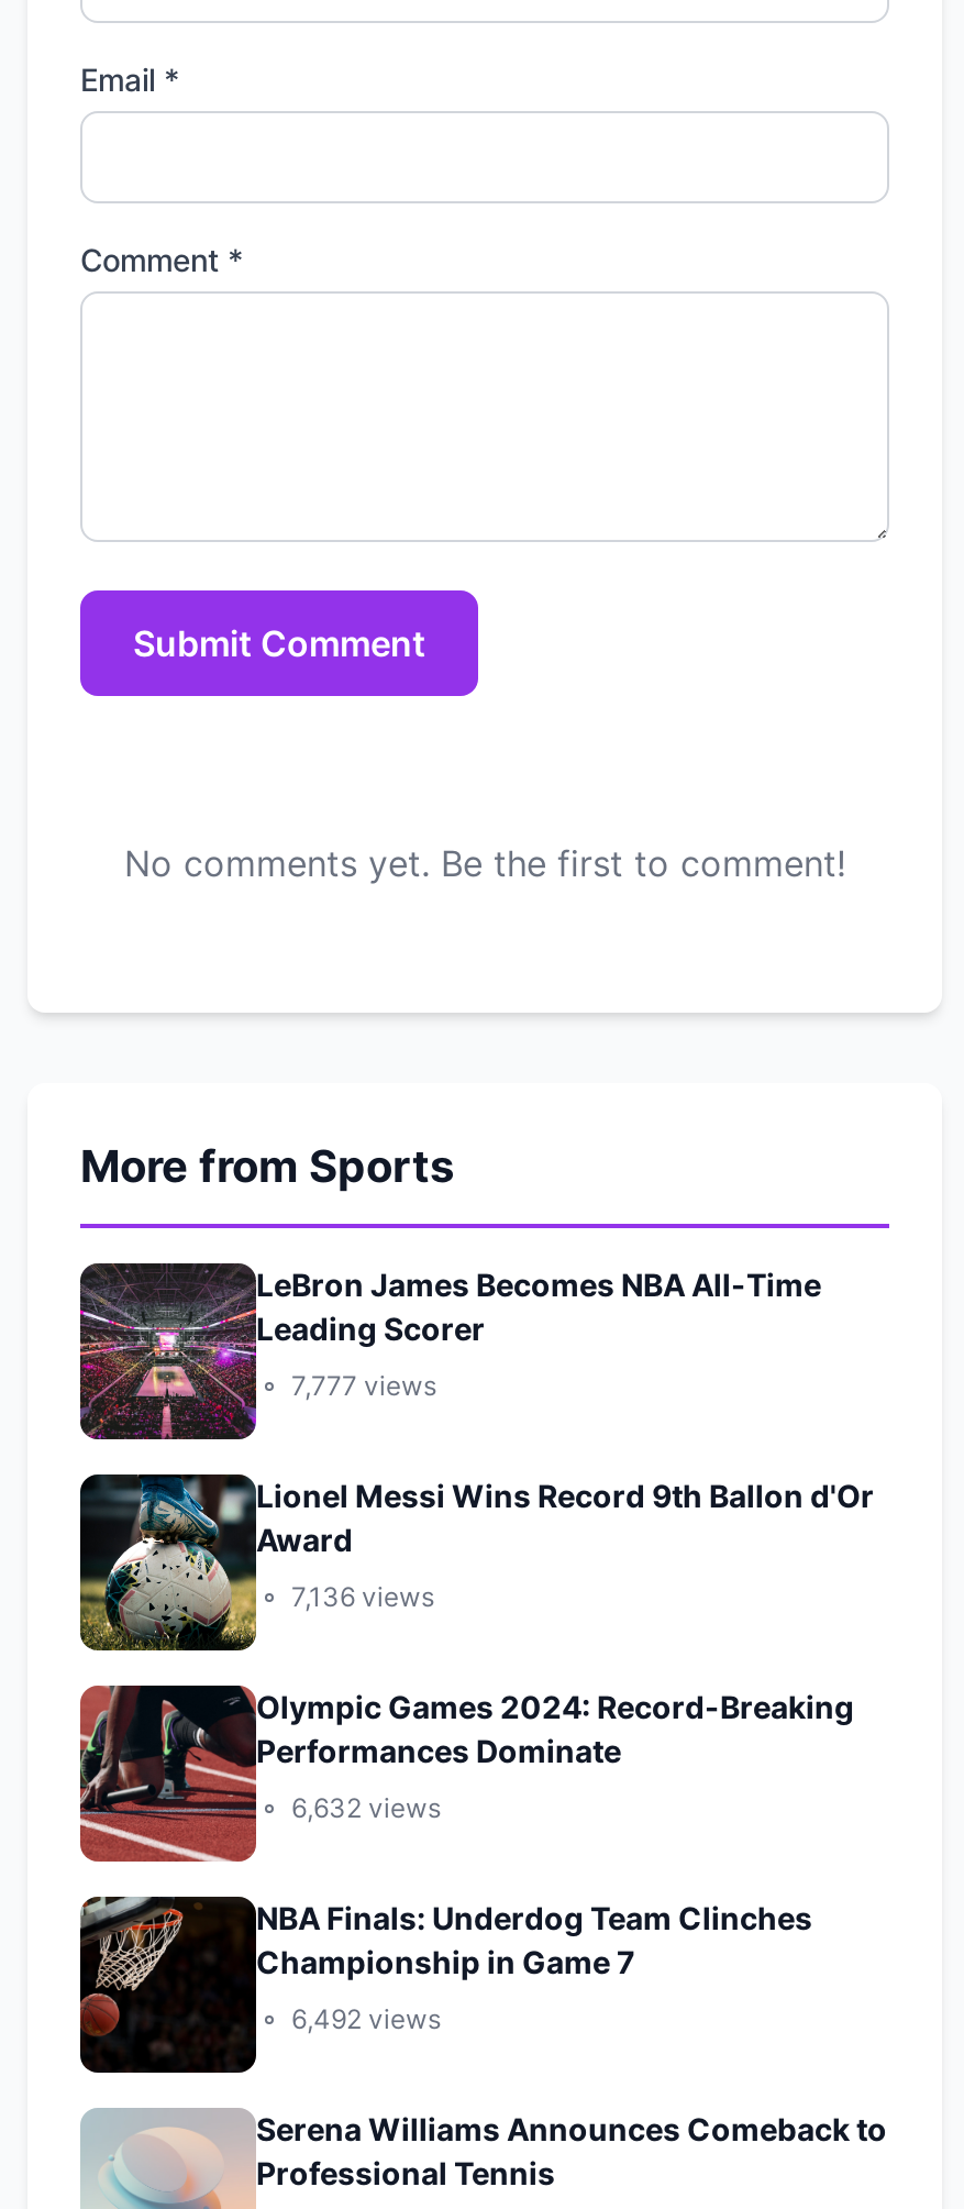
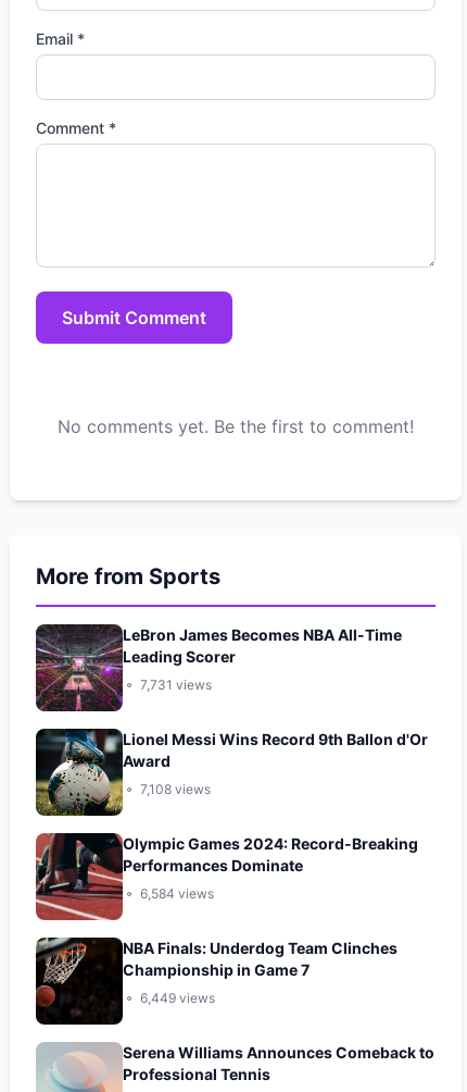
- 7,777 views
+ 7,731 views

- 7,136 views
+ 7,108 views

- 6,632 views
+ 6,584 views

- 6,492 views
+ 6,449 views
